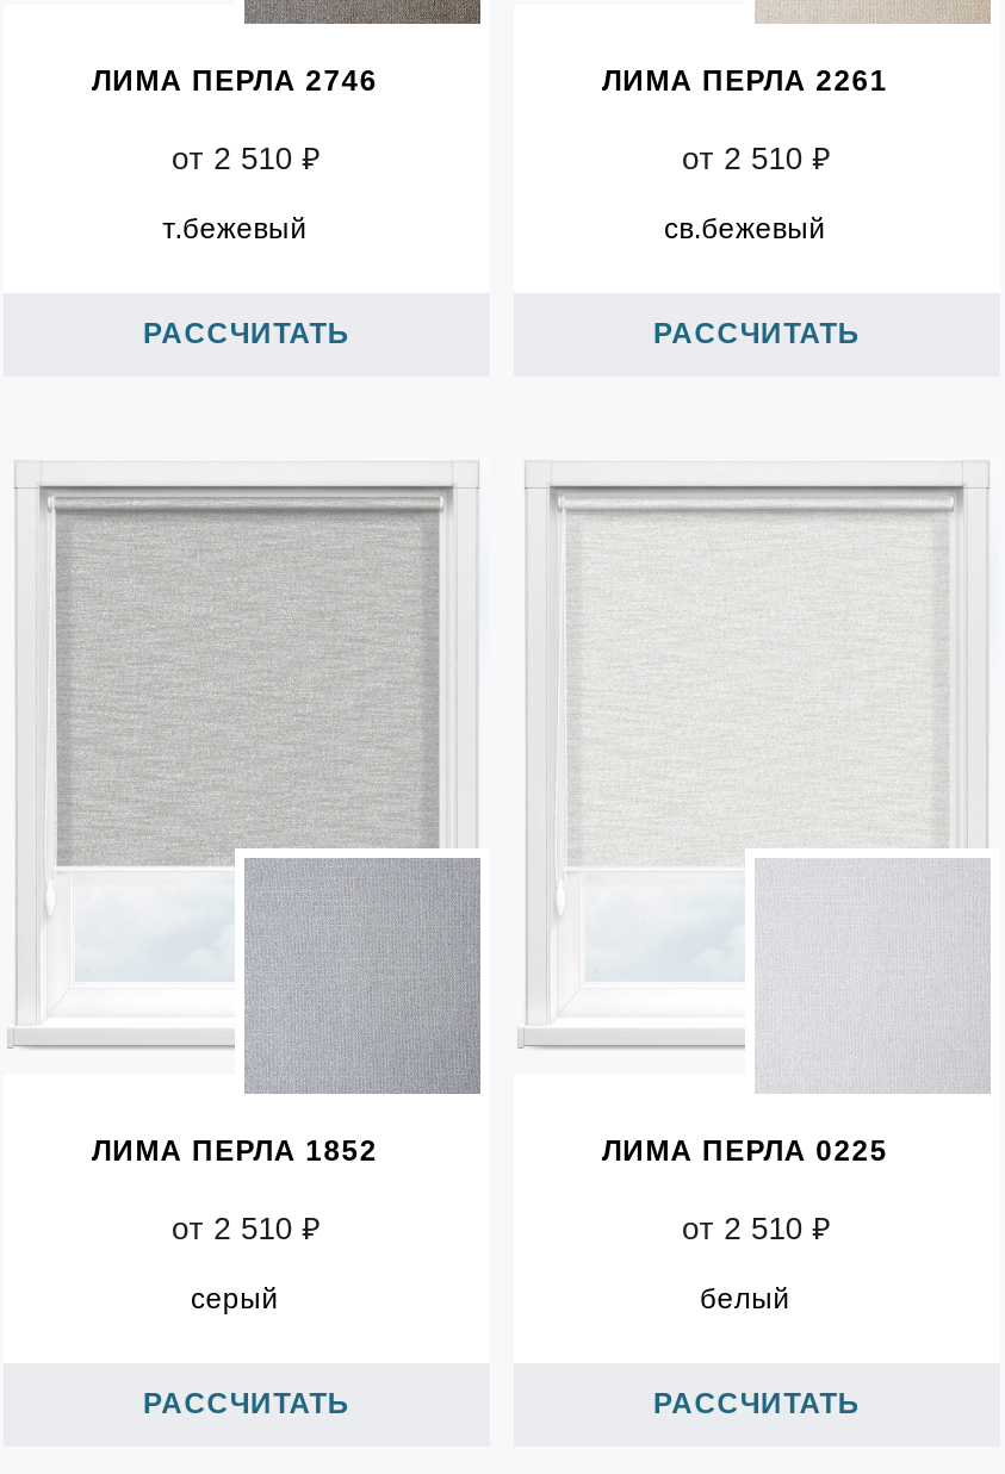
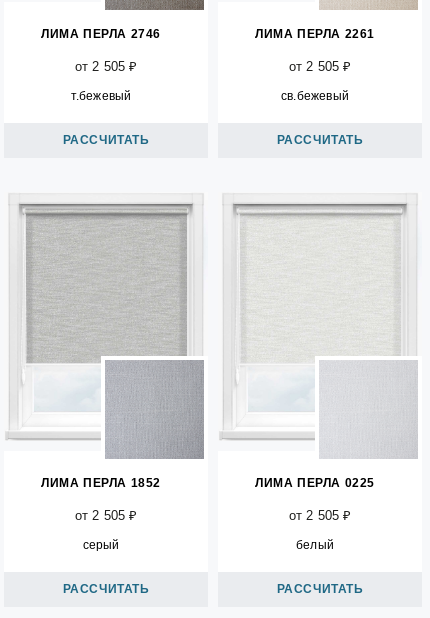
- от 2 510 ₽
+ от 2 505 ₽

- от 2 510 ₽
+ от 2 505 ₽

- от 2 510 ₽
+ от 2 505 ₽

- от 2 510 ₽
+ от 2 505 ₽
